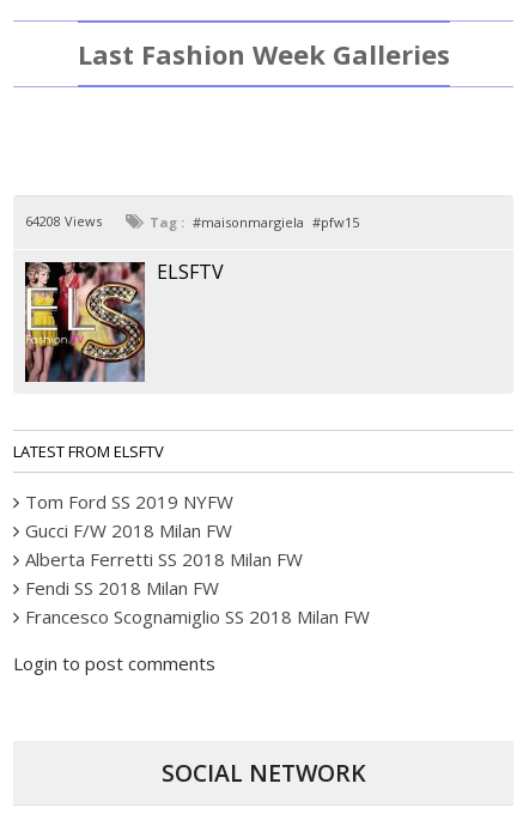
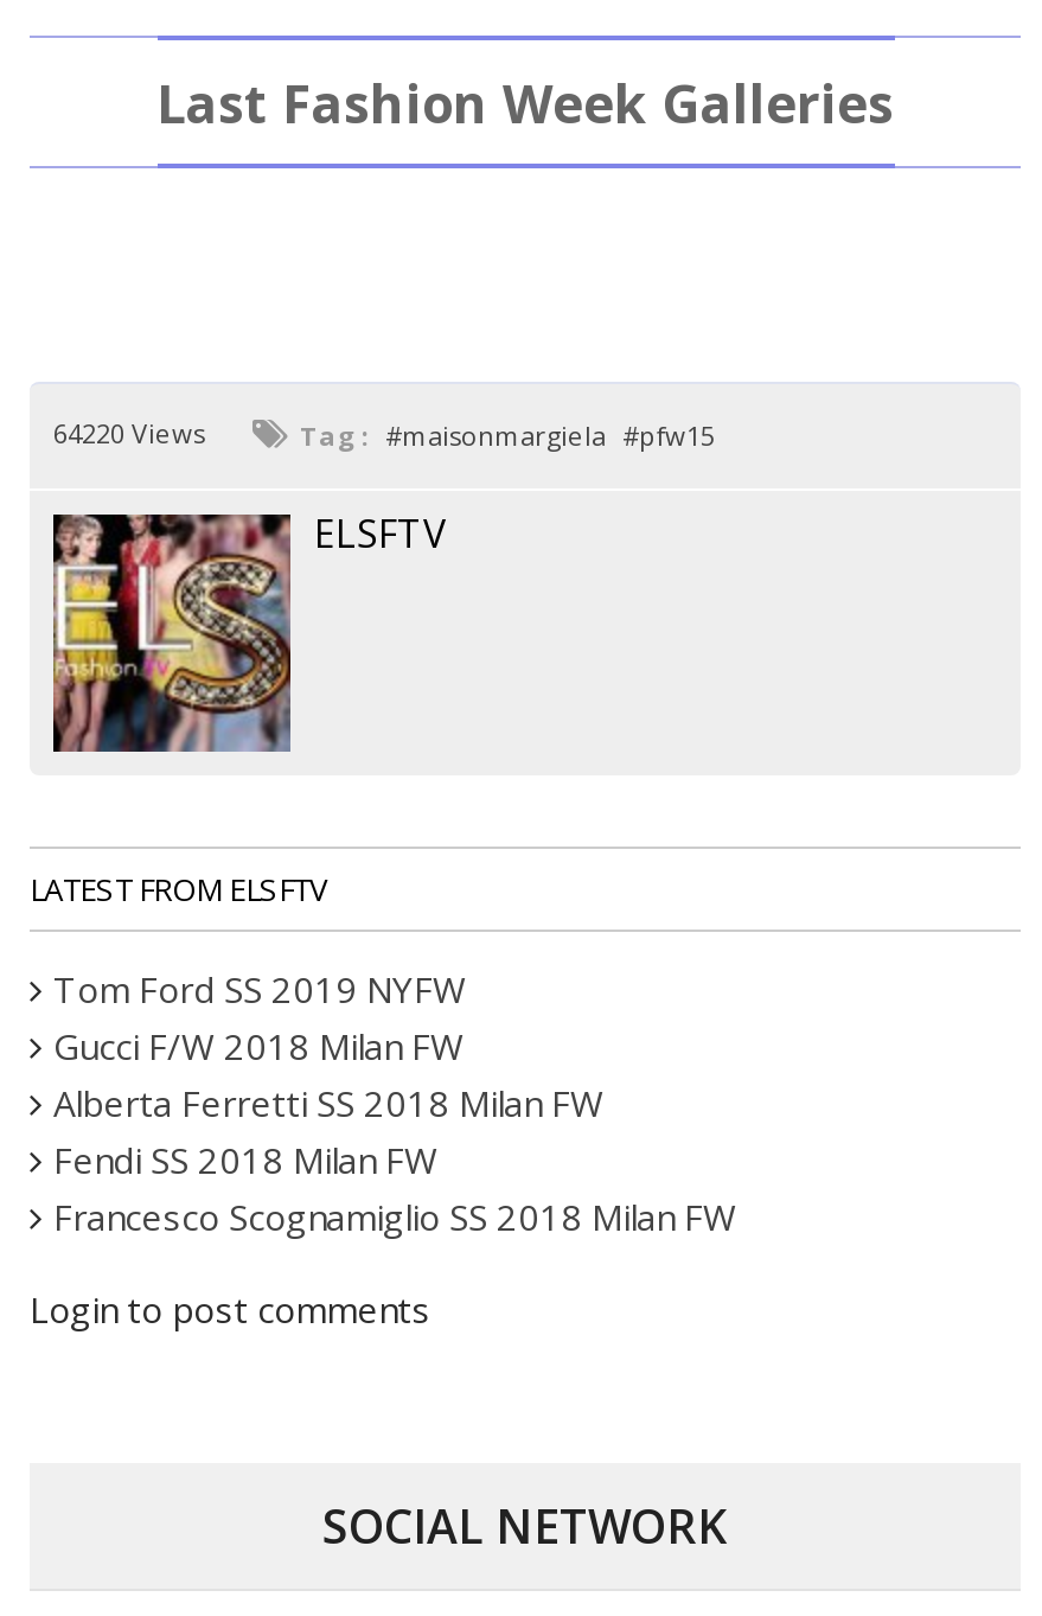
- 64208 Views
+ 64220 Views
